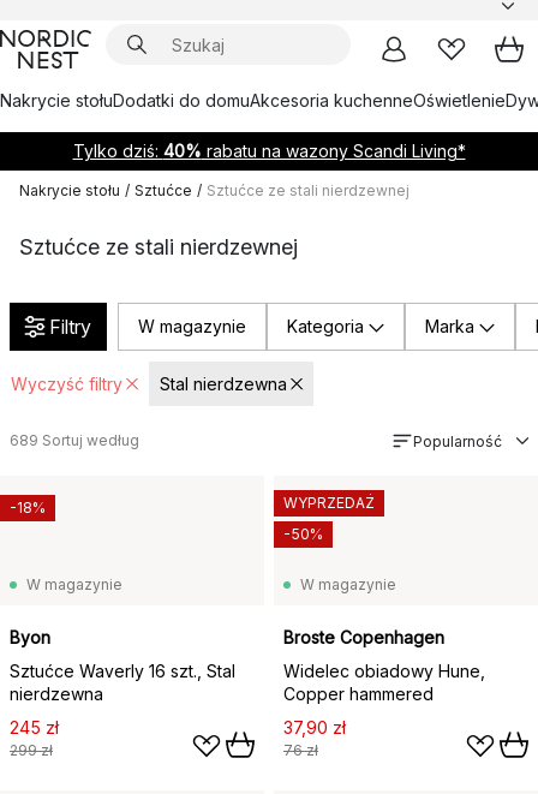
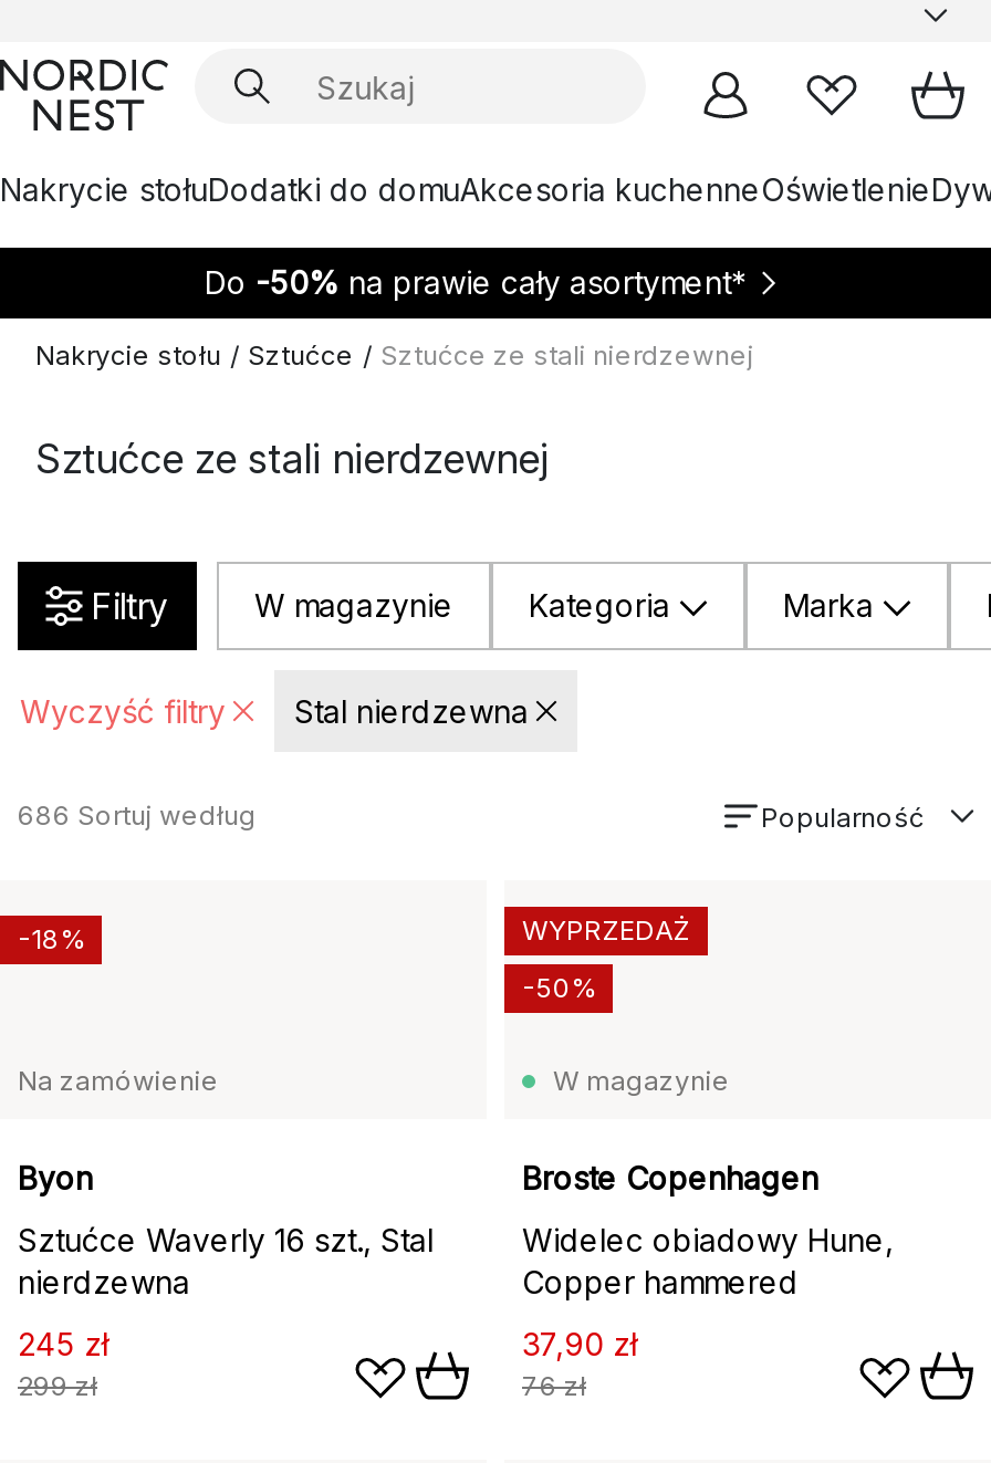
- Tylko dziś: 40% rabatu na wazony Scandi Living*
+ Do -50% na prawie cały asortyment*

- 689 Sortuj według
+ 686 Sortuj według

- W magazynie
+ Na zamówienie
